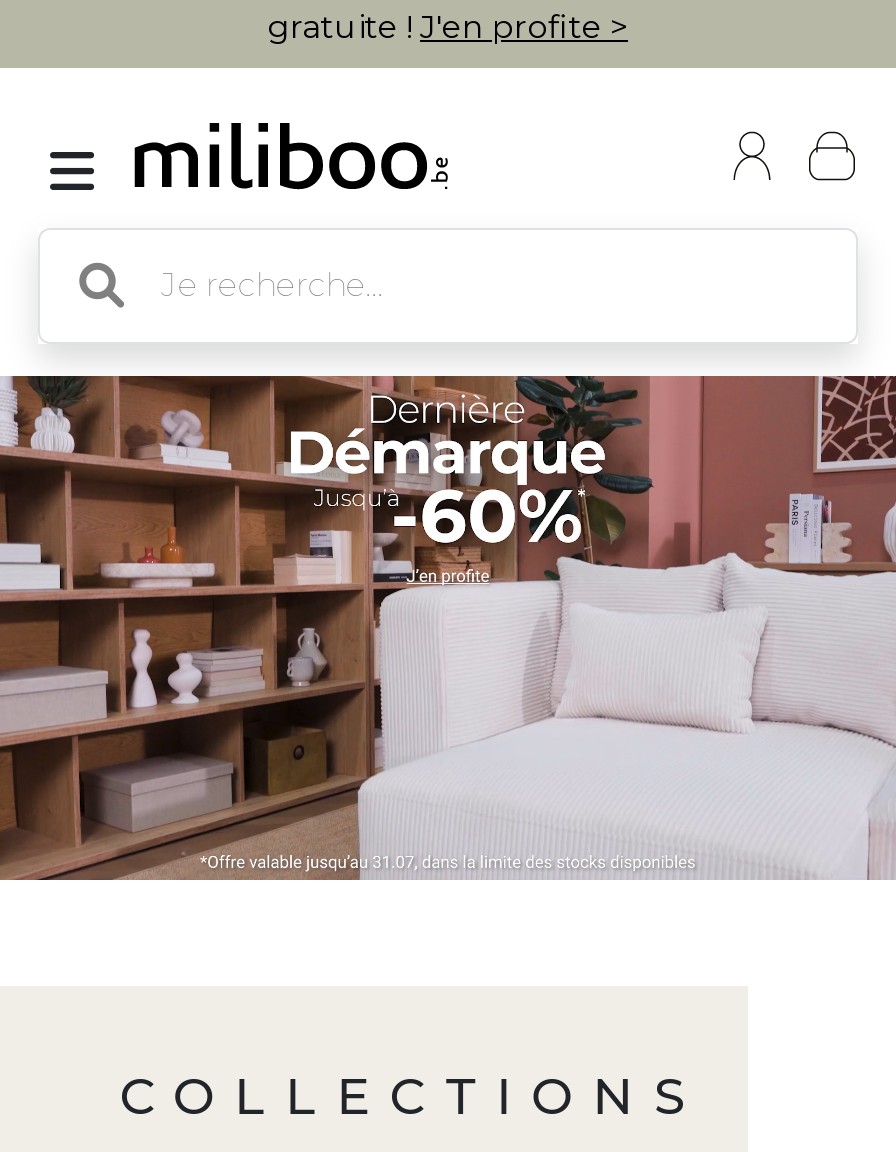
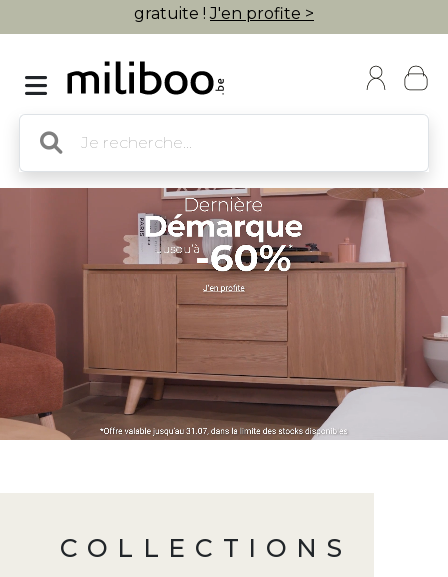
- [image]
+ [image]
